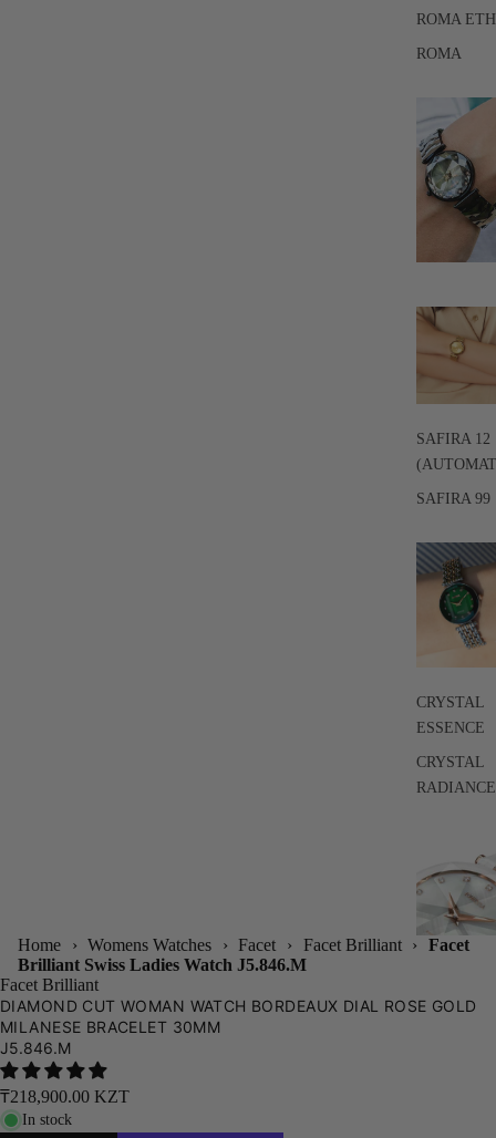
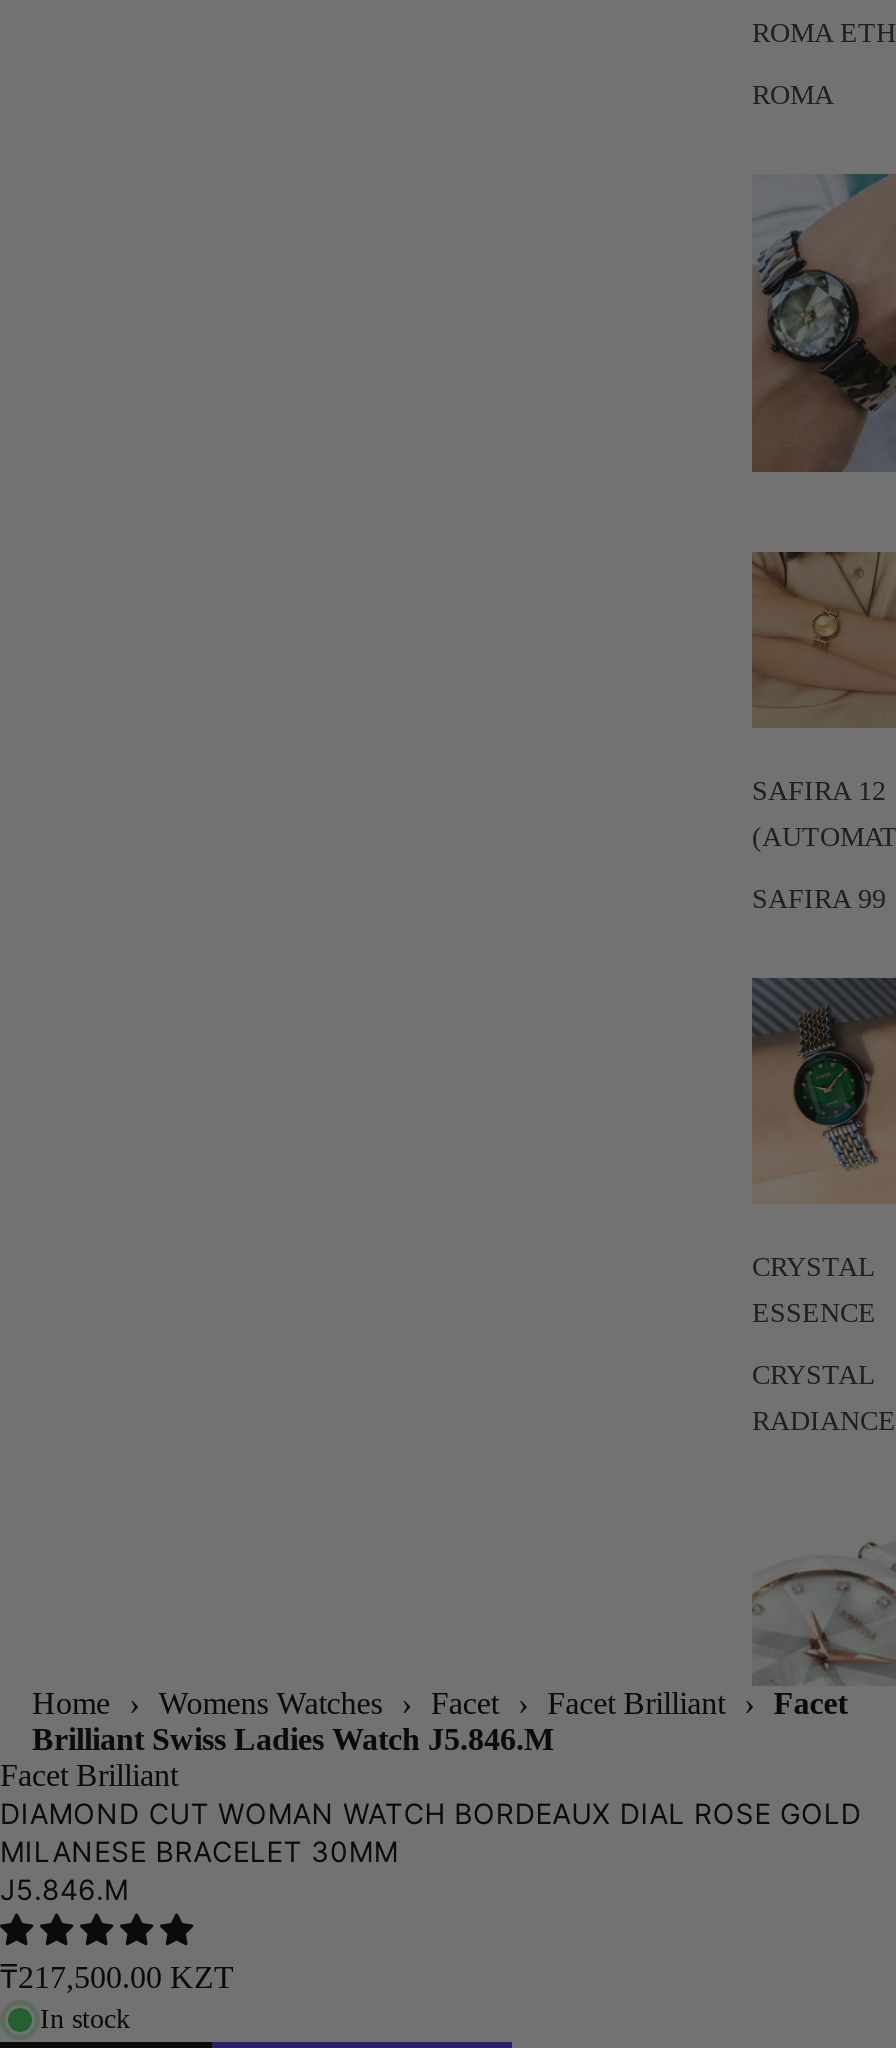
- ₸218,900.00 KZT
+ ₸217,500.00 KZT
